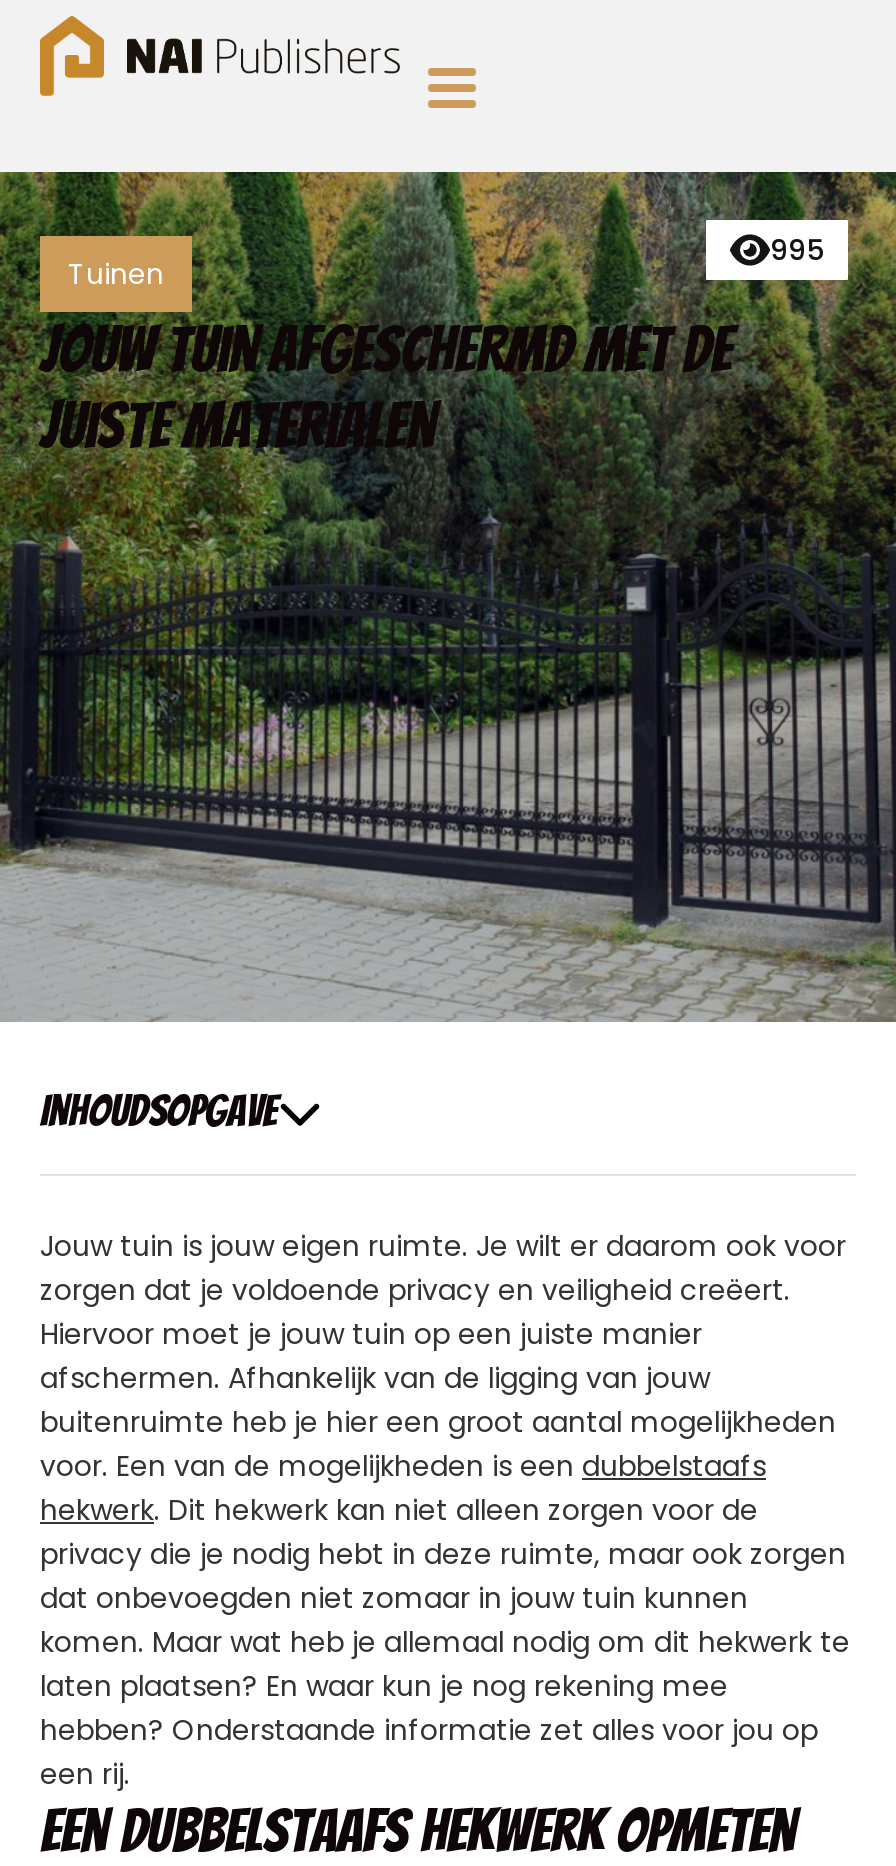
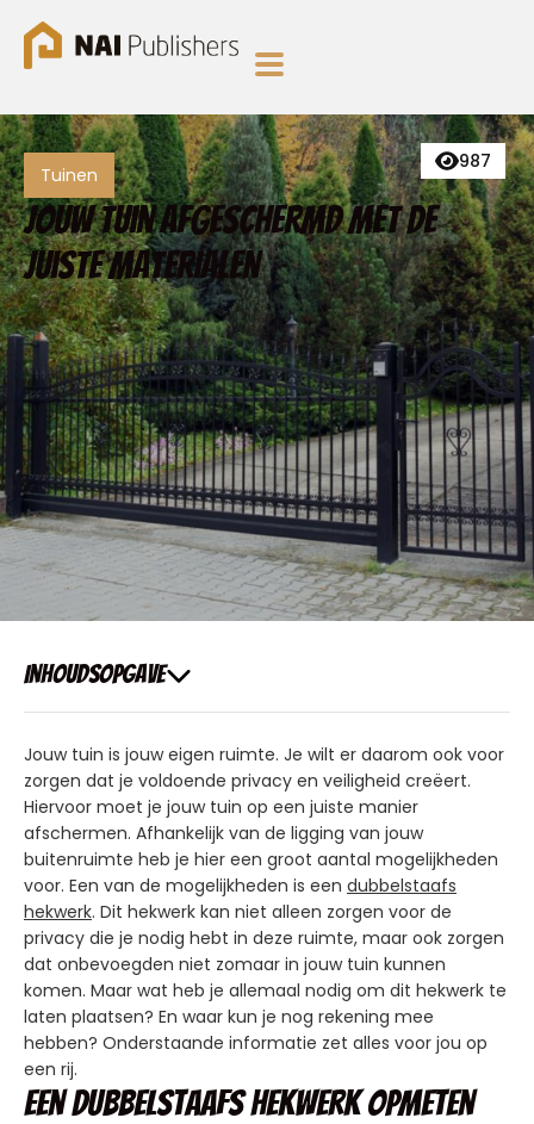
- 995
+ 987
